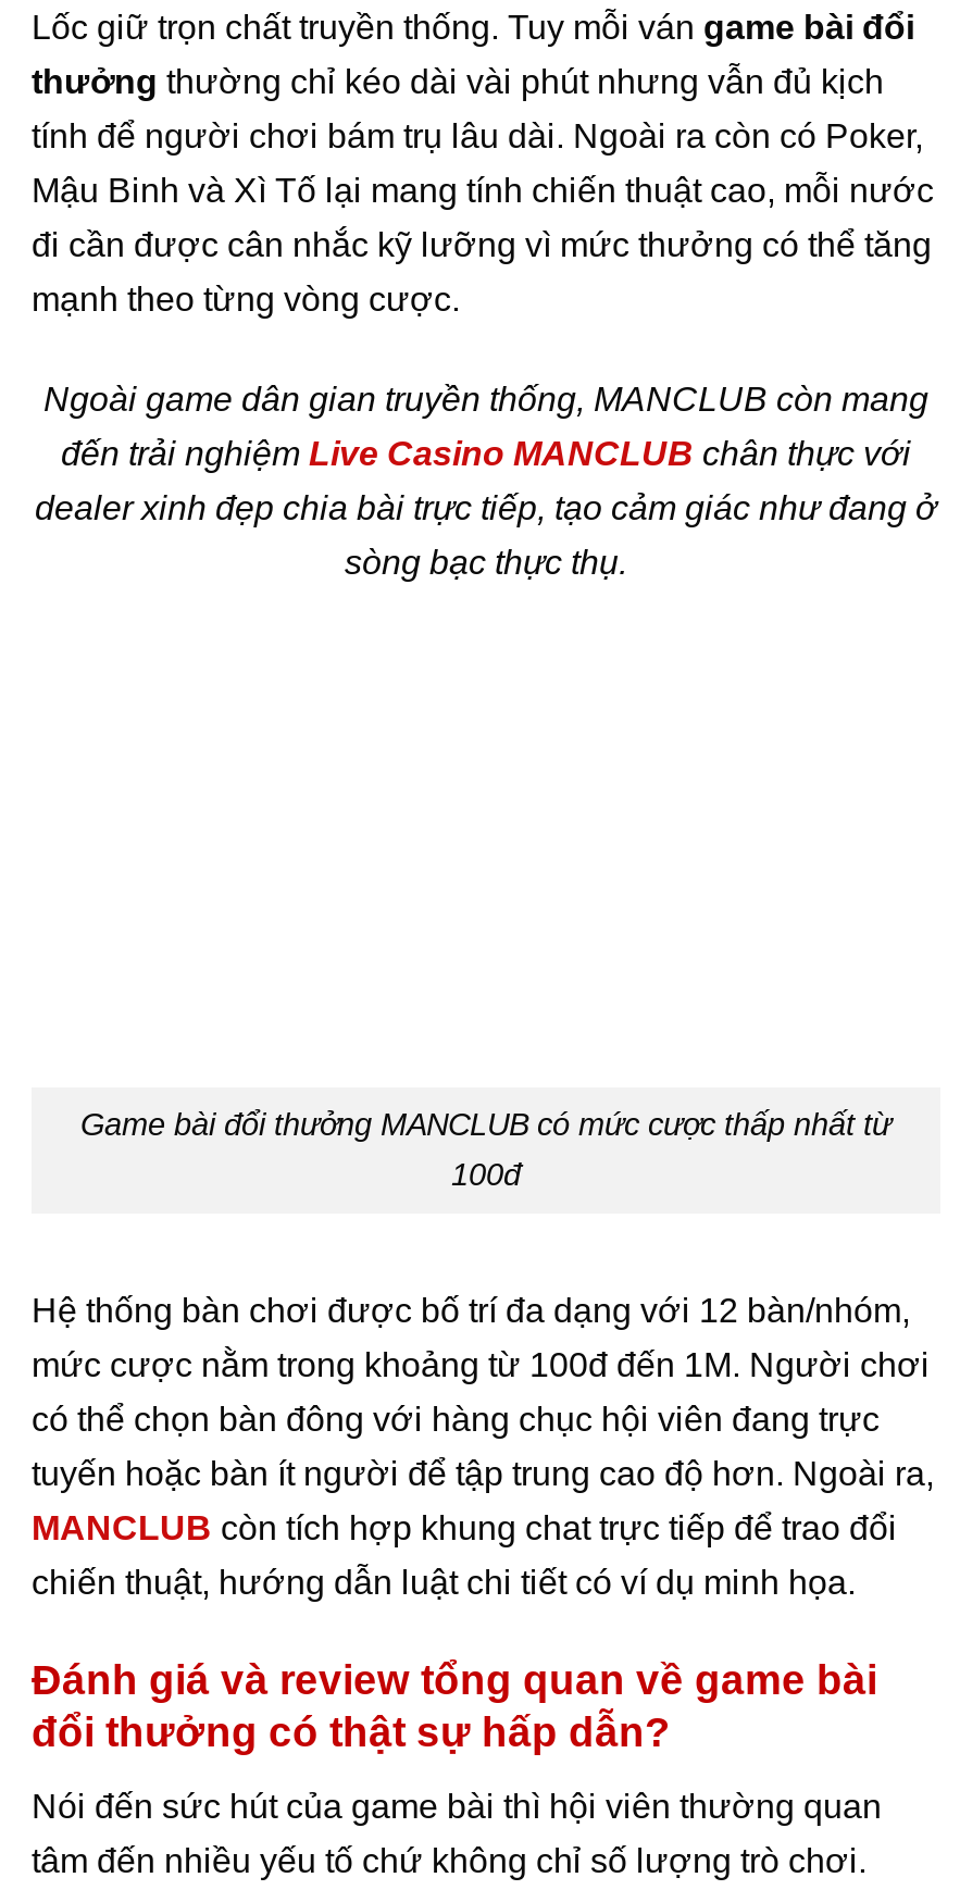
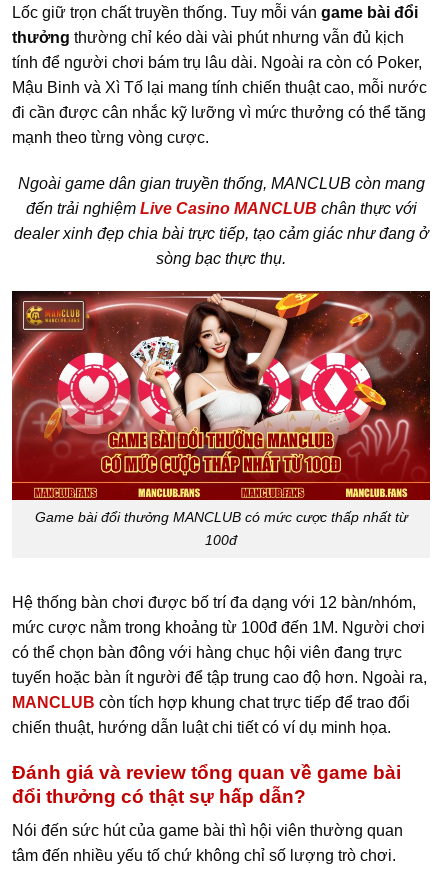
+ [image]
